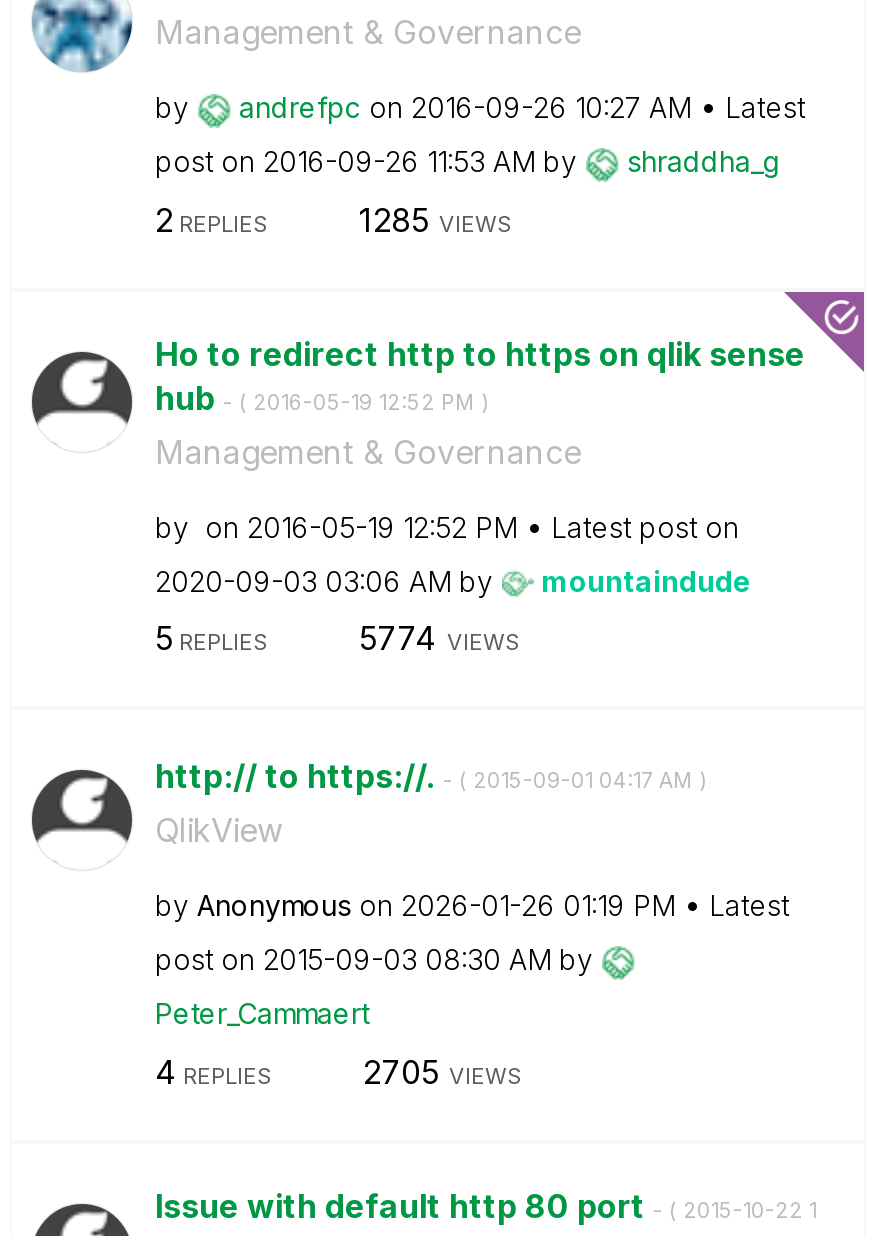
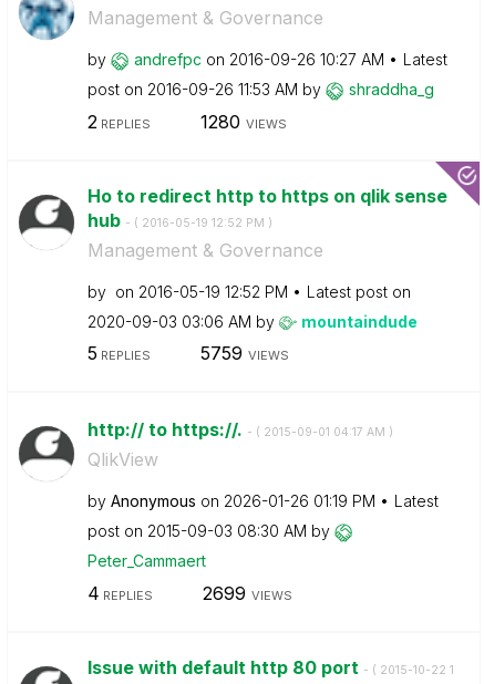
- 1285 VIEWS
+ 1280 VIEWS

- 5774 VIEWS
+ 5759 VIEWS

- 2705 VIEWS
+ 2699 VIEWS
